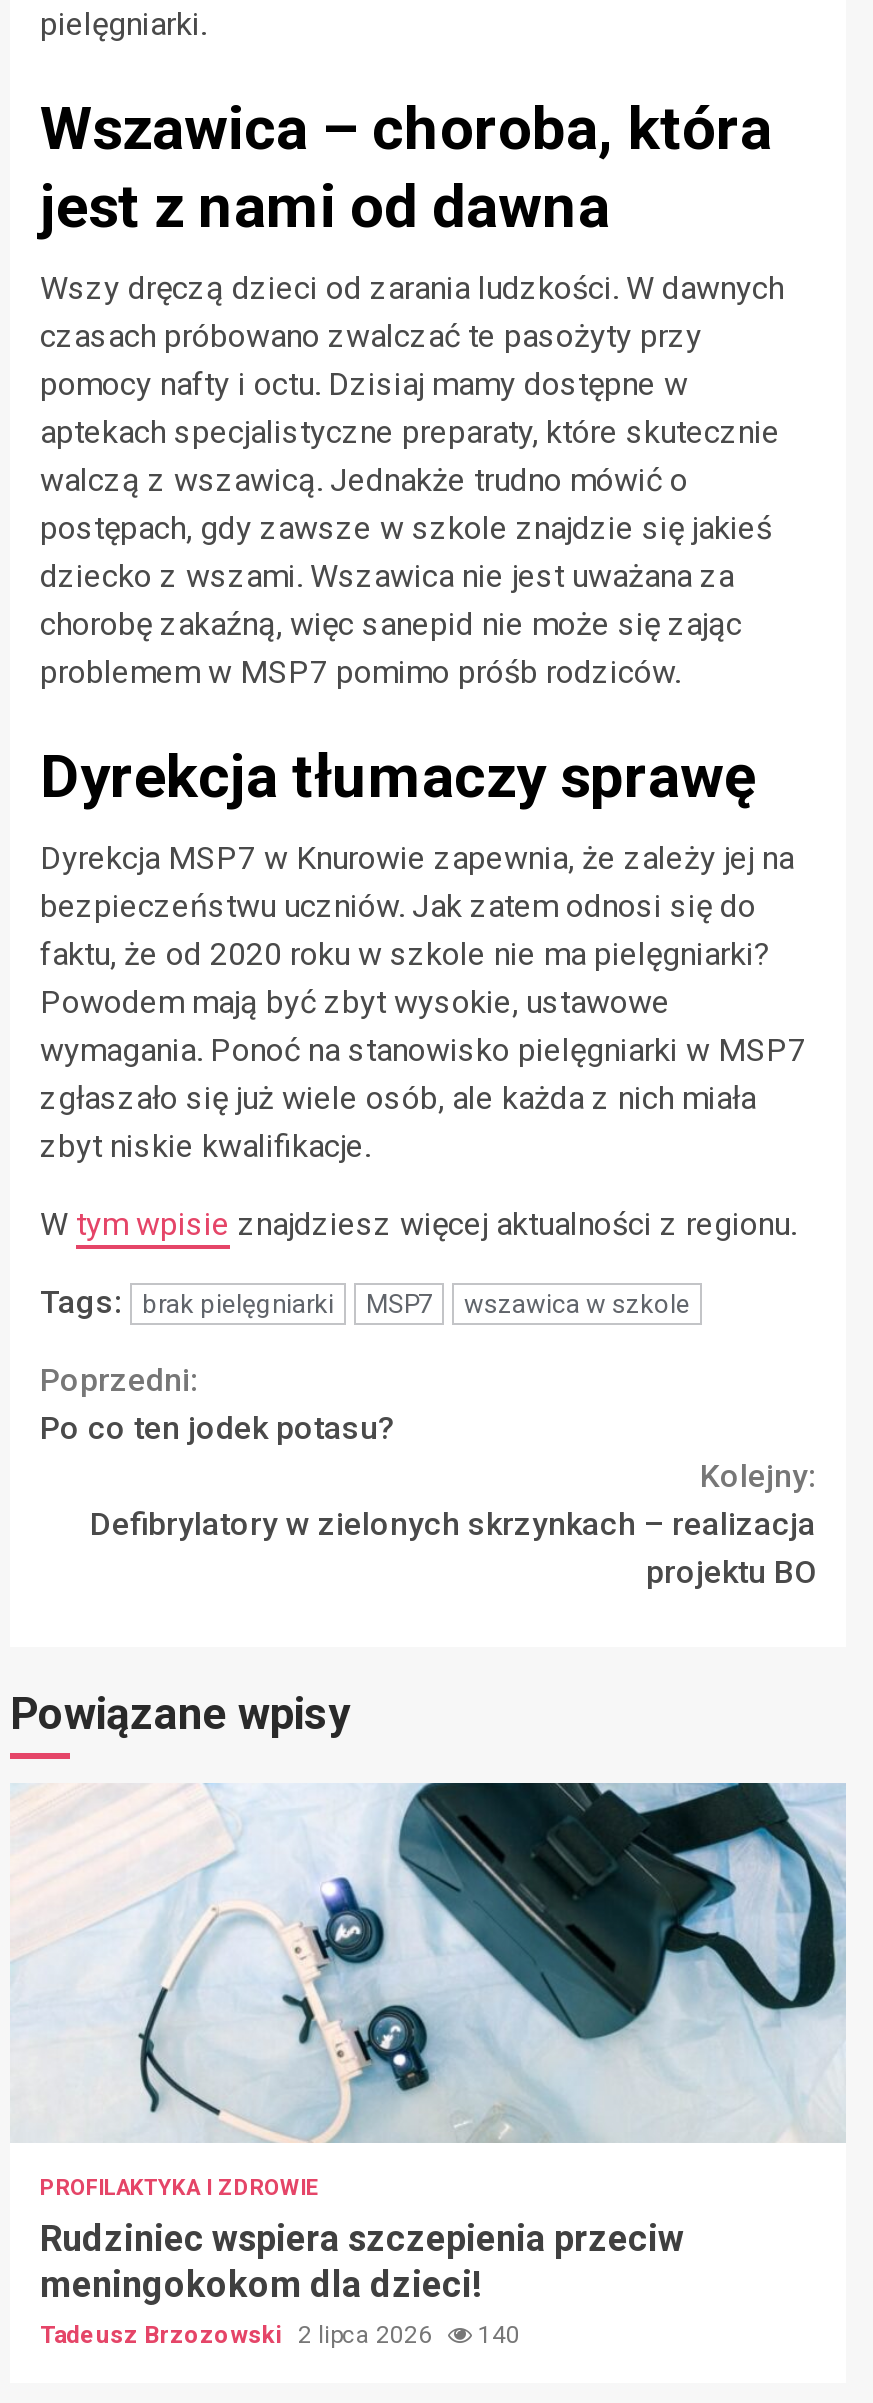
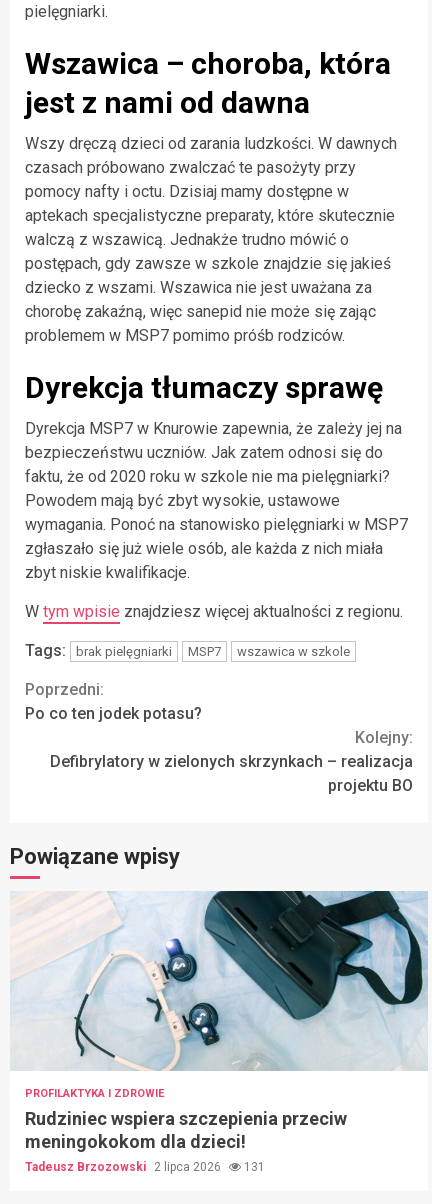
- Tadeusz Brzozowski 2 lipca 2026 140
+ Tadeusz Brzozowski 2 lipca 2026 131
